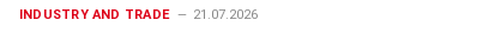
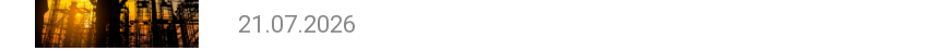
- INDUSTRY AND TRADE
